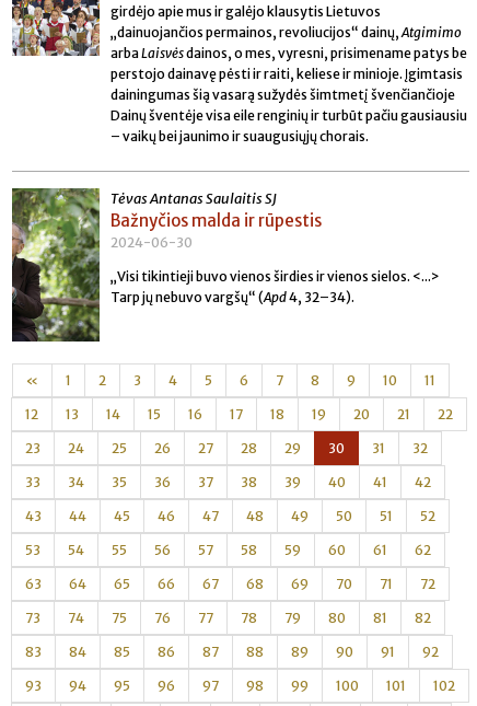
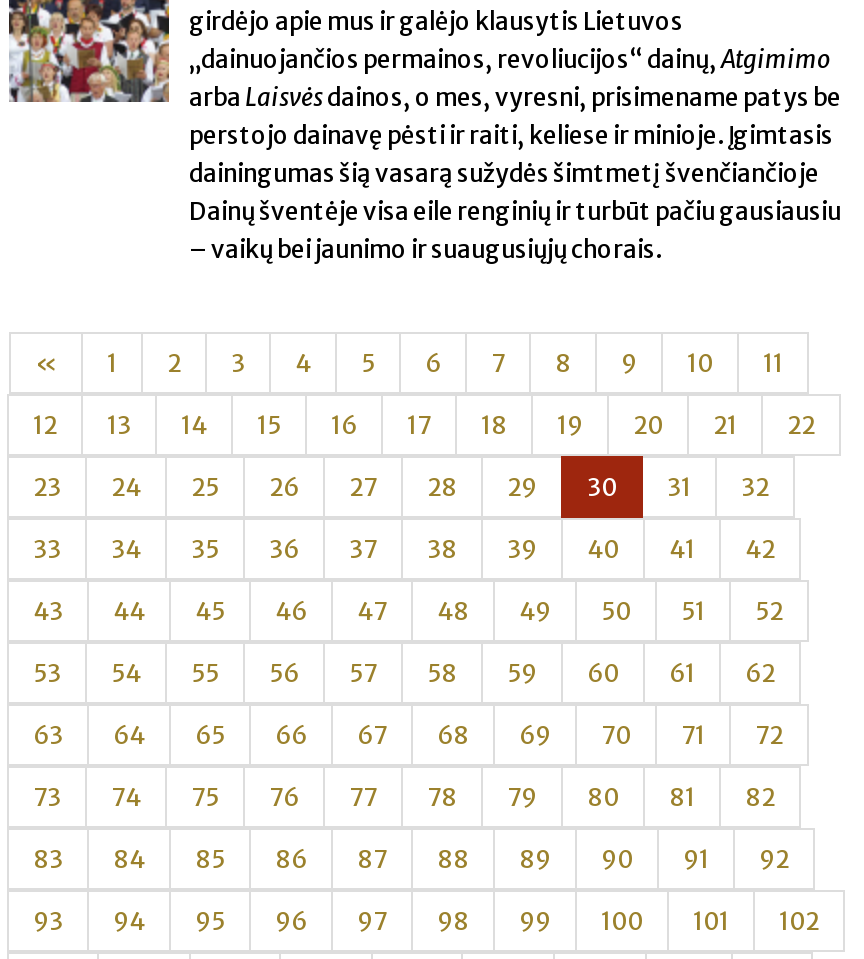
- [image]
- Tėvas Antanas Saulaitis SJ
- Bažnyčios malda ir rūpestis
- 2024-06-30
- „Visi tikintieji buvo vienos širdies ir vienos sielos. <...>
- Tarp jų nebuvo vargšų“ (Apd4, 32–34).
